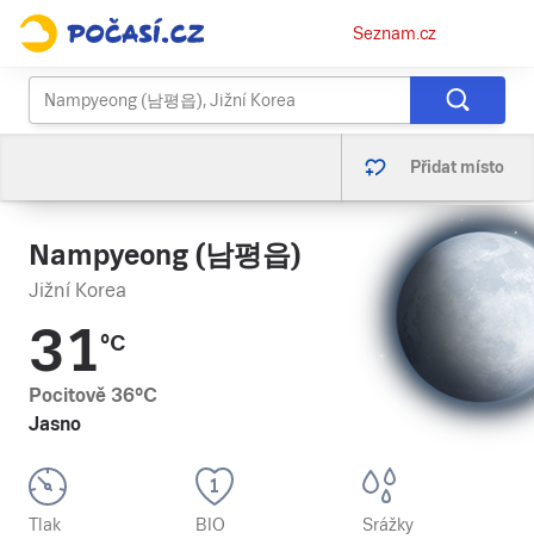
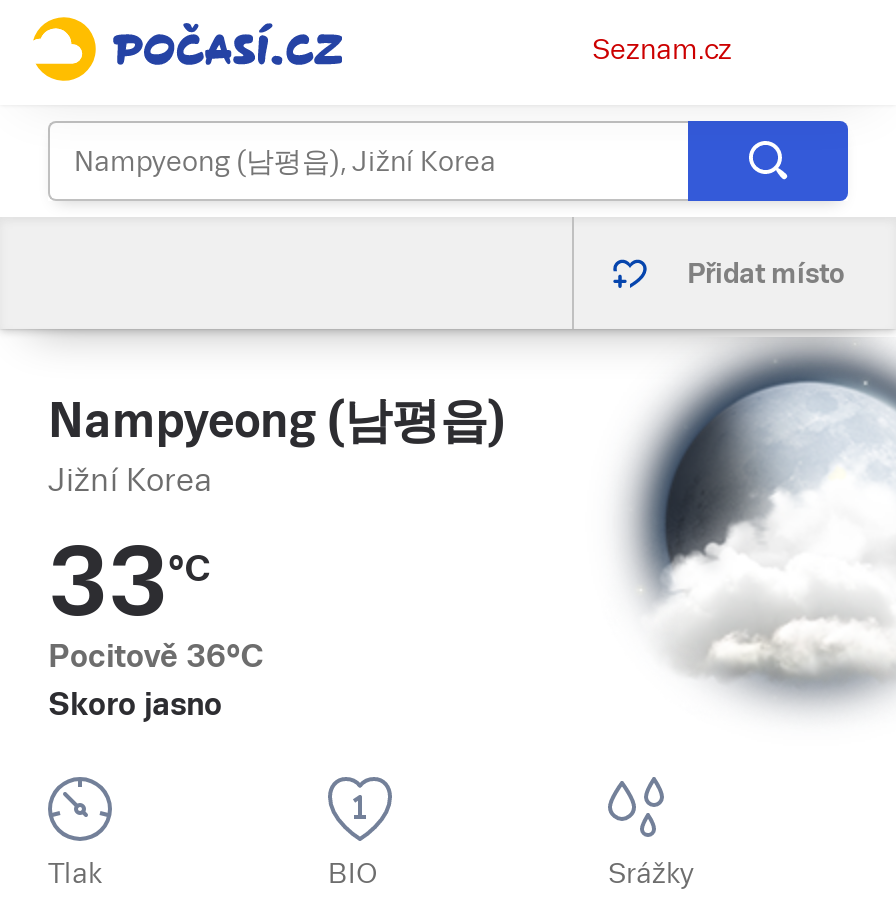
- [image]
+ [image]

- 31°C
+ 33°C

- Jasno
+ Skoro jasno
